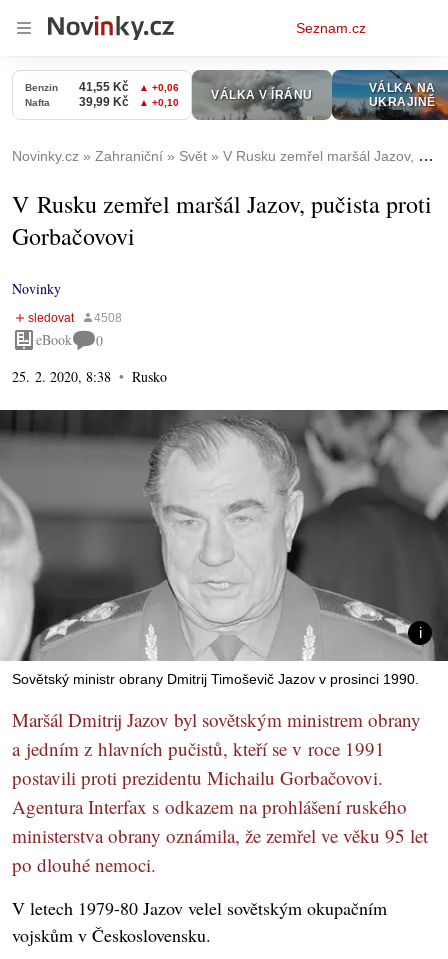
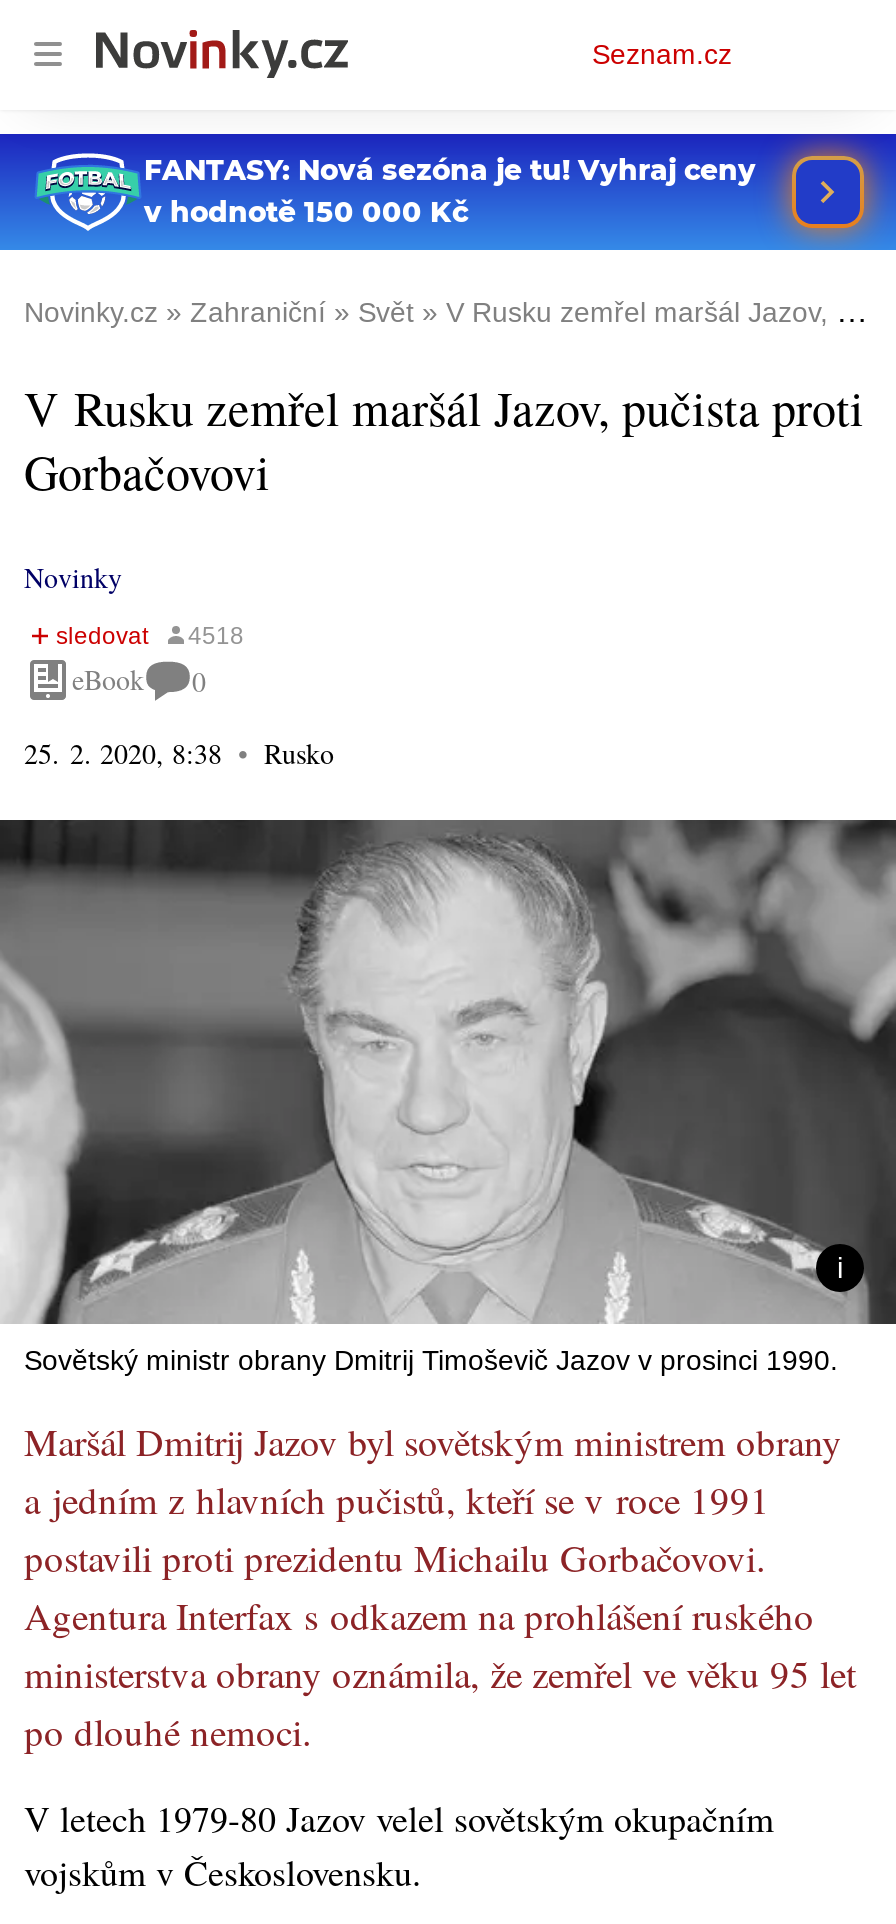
- [image]
+ [image]
